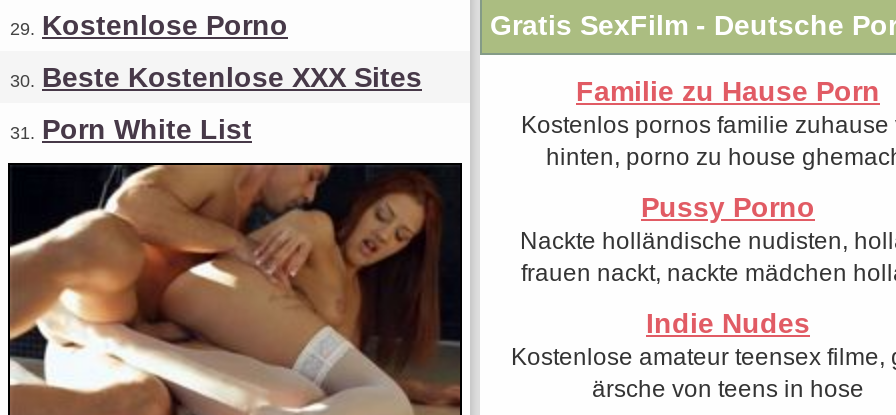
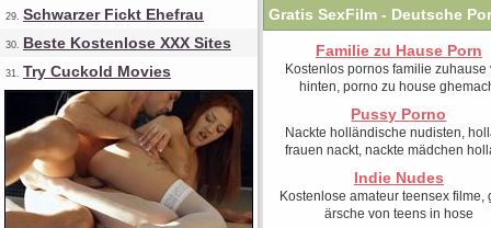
- 29. Kostenlose Porno
+ 29. Schwarzer Fickt Ehefrau

- 31. Porn White List
+ 31. Try Cuckold Movies
